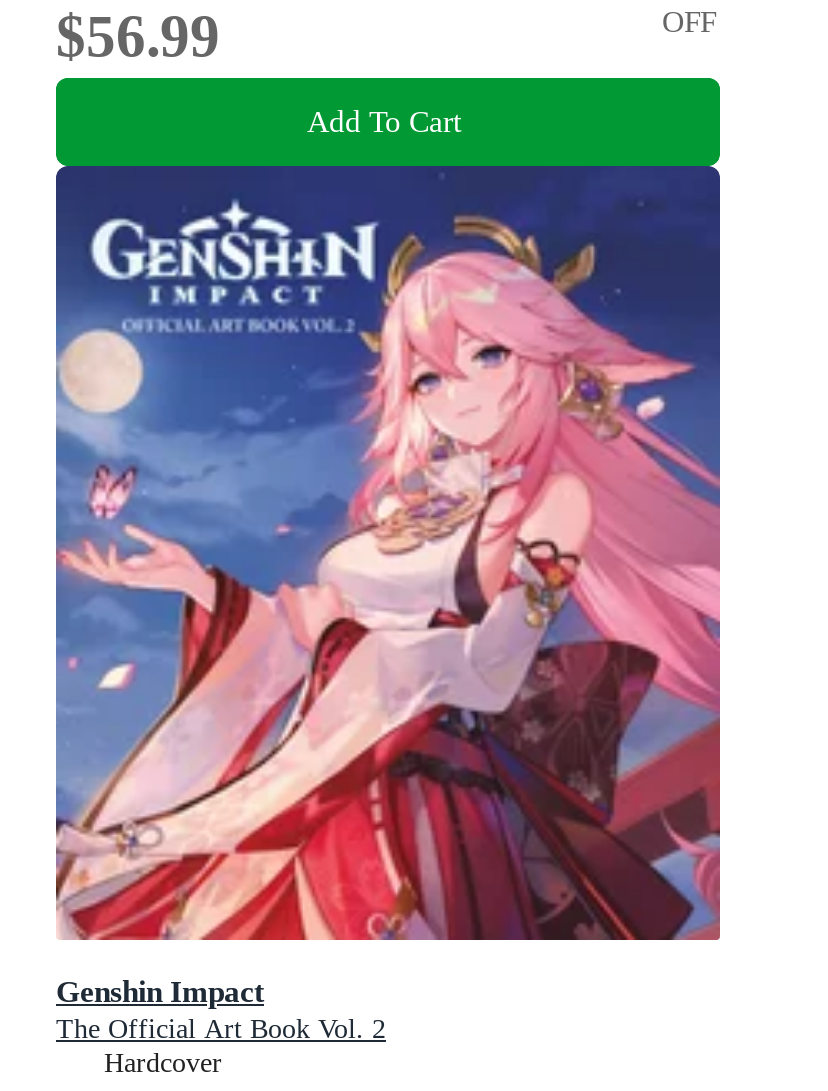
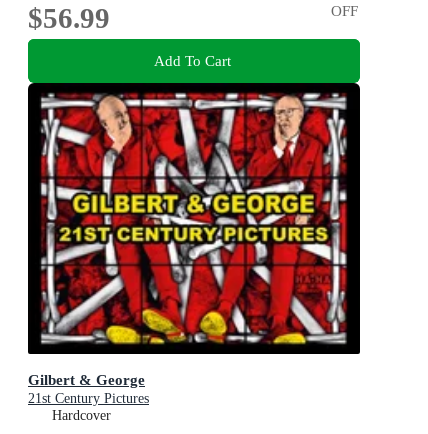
- [image]
- Genshin Impact
- The Official Art Book Vol. 2
+ [image]
+ Gilbert & George
+ 21st Century Pictures
